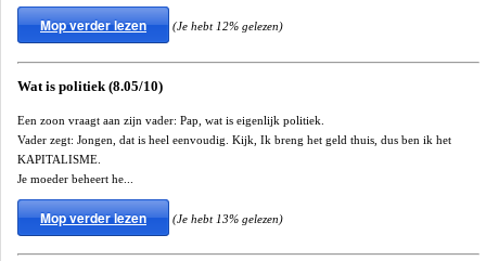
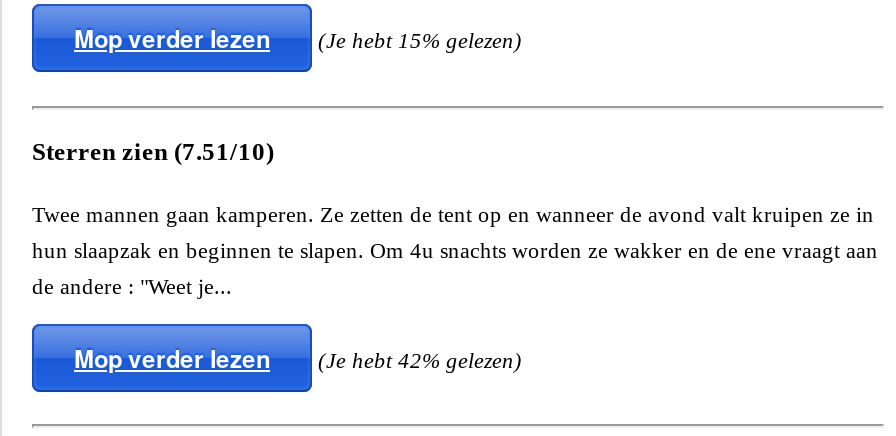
- (Je hebt 12% gelezen)
+ (Je hebt 15% gelezen)

- Wat is politiek (8.05/10)
- Een zoon vraagt aan zijn vader: Pap, wat is eigenlijk politiek.
- Vader zegt: Jongen, dat is heel eenvoudig. Kijk, Ik breng het geld thuis, dus ben ik het
- KAPITALISME.
- Je moeder beheert he...
+ Sterren zien (7.51/10)
+ Twee mannen gaan kamperen. Ze zetten de tent op en wanneer de avond valt kruipen ze in
+ hun slaapzak en beginnen te slapen. Om 4u snachts worden ze wakker en de ene vraagt aan
+ de andere : "Weet je...

- (Je hebt 13% gelezen)
+ (Je hebt 42% gelezen)
